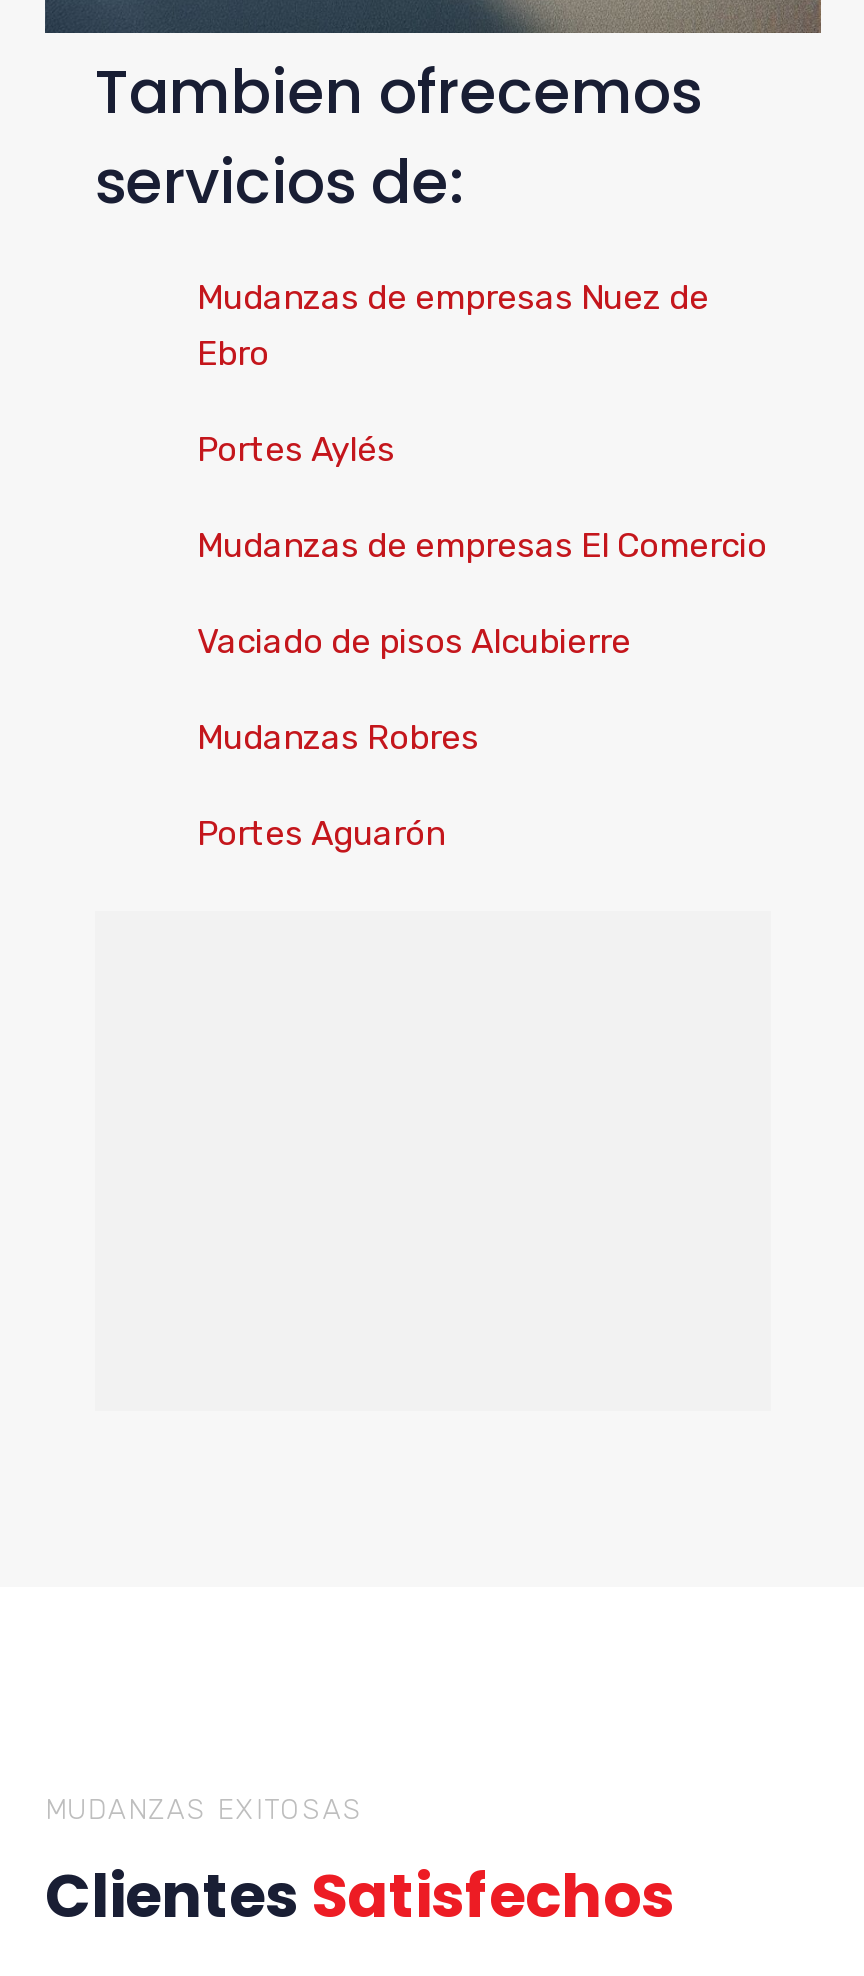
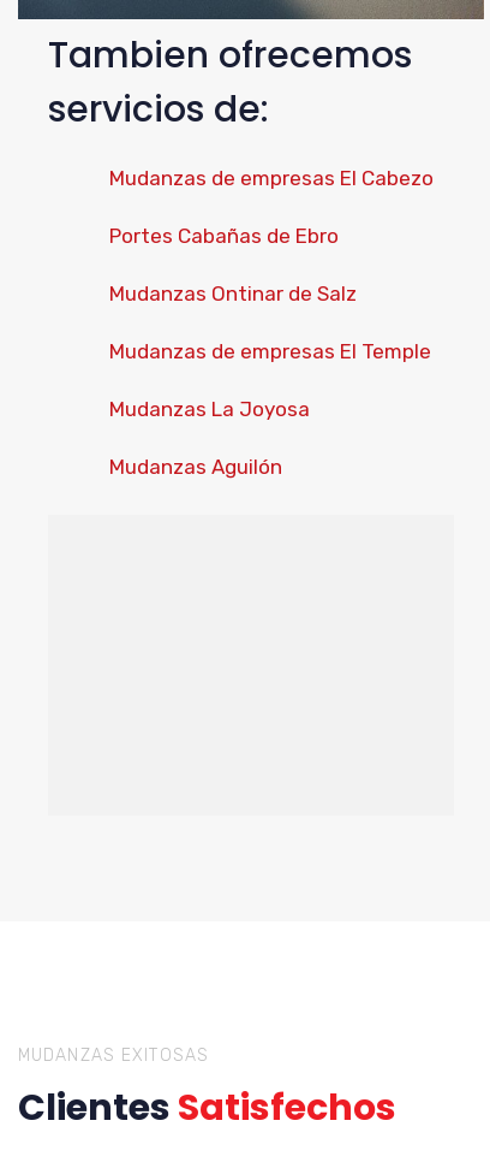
- Mudanzas de empresas Nuez de
- Ebro
+ Mudanzas de empresas El Cabezo

- Portes Aylés
+ Portes Cabañas de Ebro

- Mudanzas de empresas El Comercio
+ Mudanzas Ontinar de Salz

- Vaciado de pisos Alcubierre
+ Mudanzas de empresas El Temple

- Mudanzas Robres
+ Mudanzas La Joyosa

- Portes Aguarón
+ Mudanzas Aguilón
